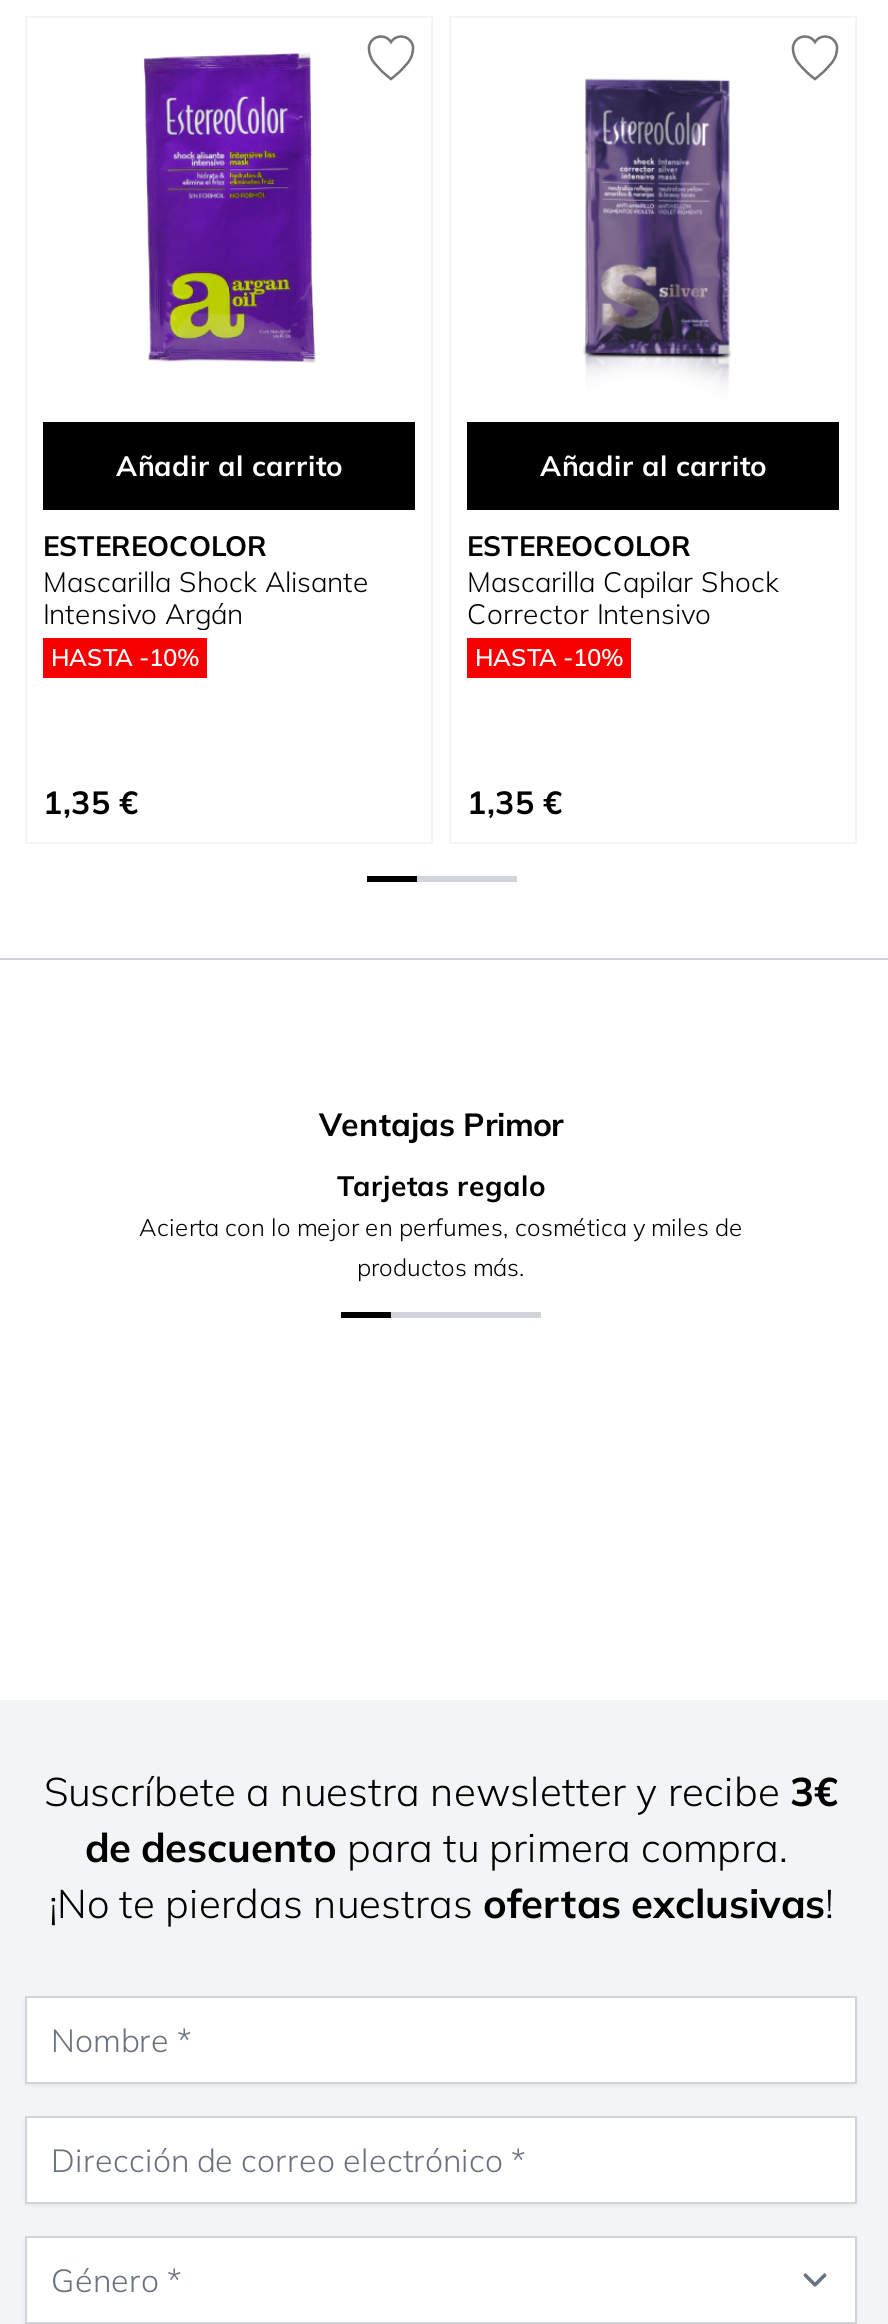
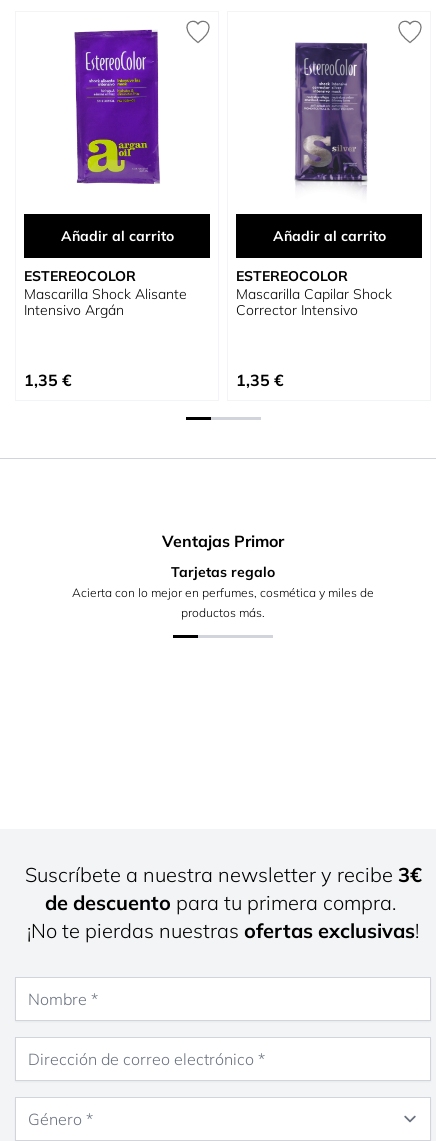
- HASTA -10%

- HASTA -10%
